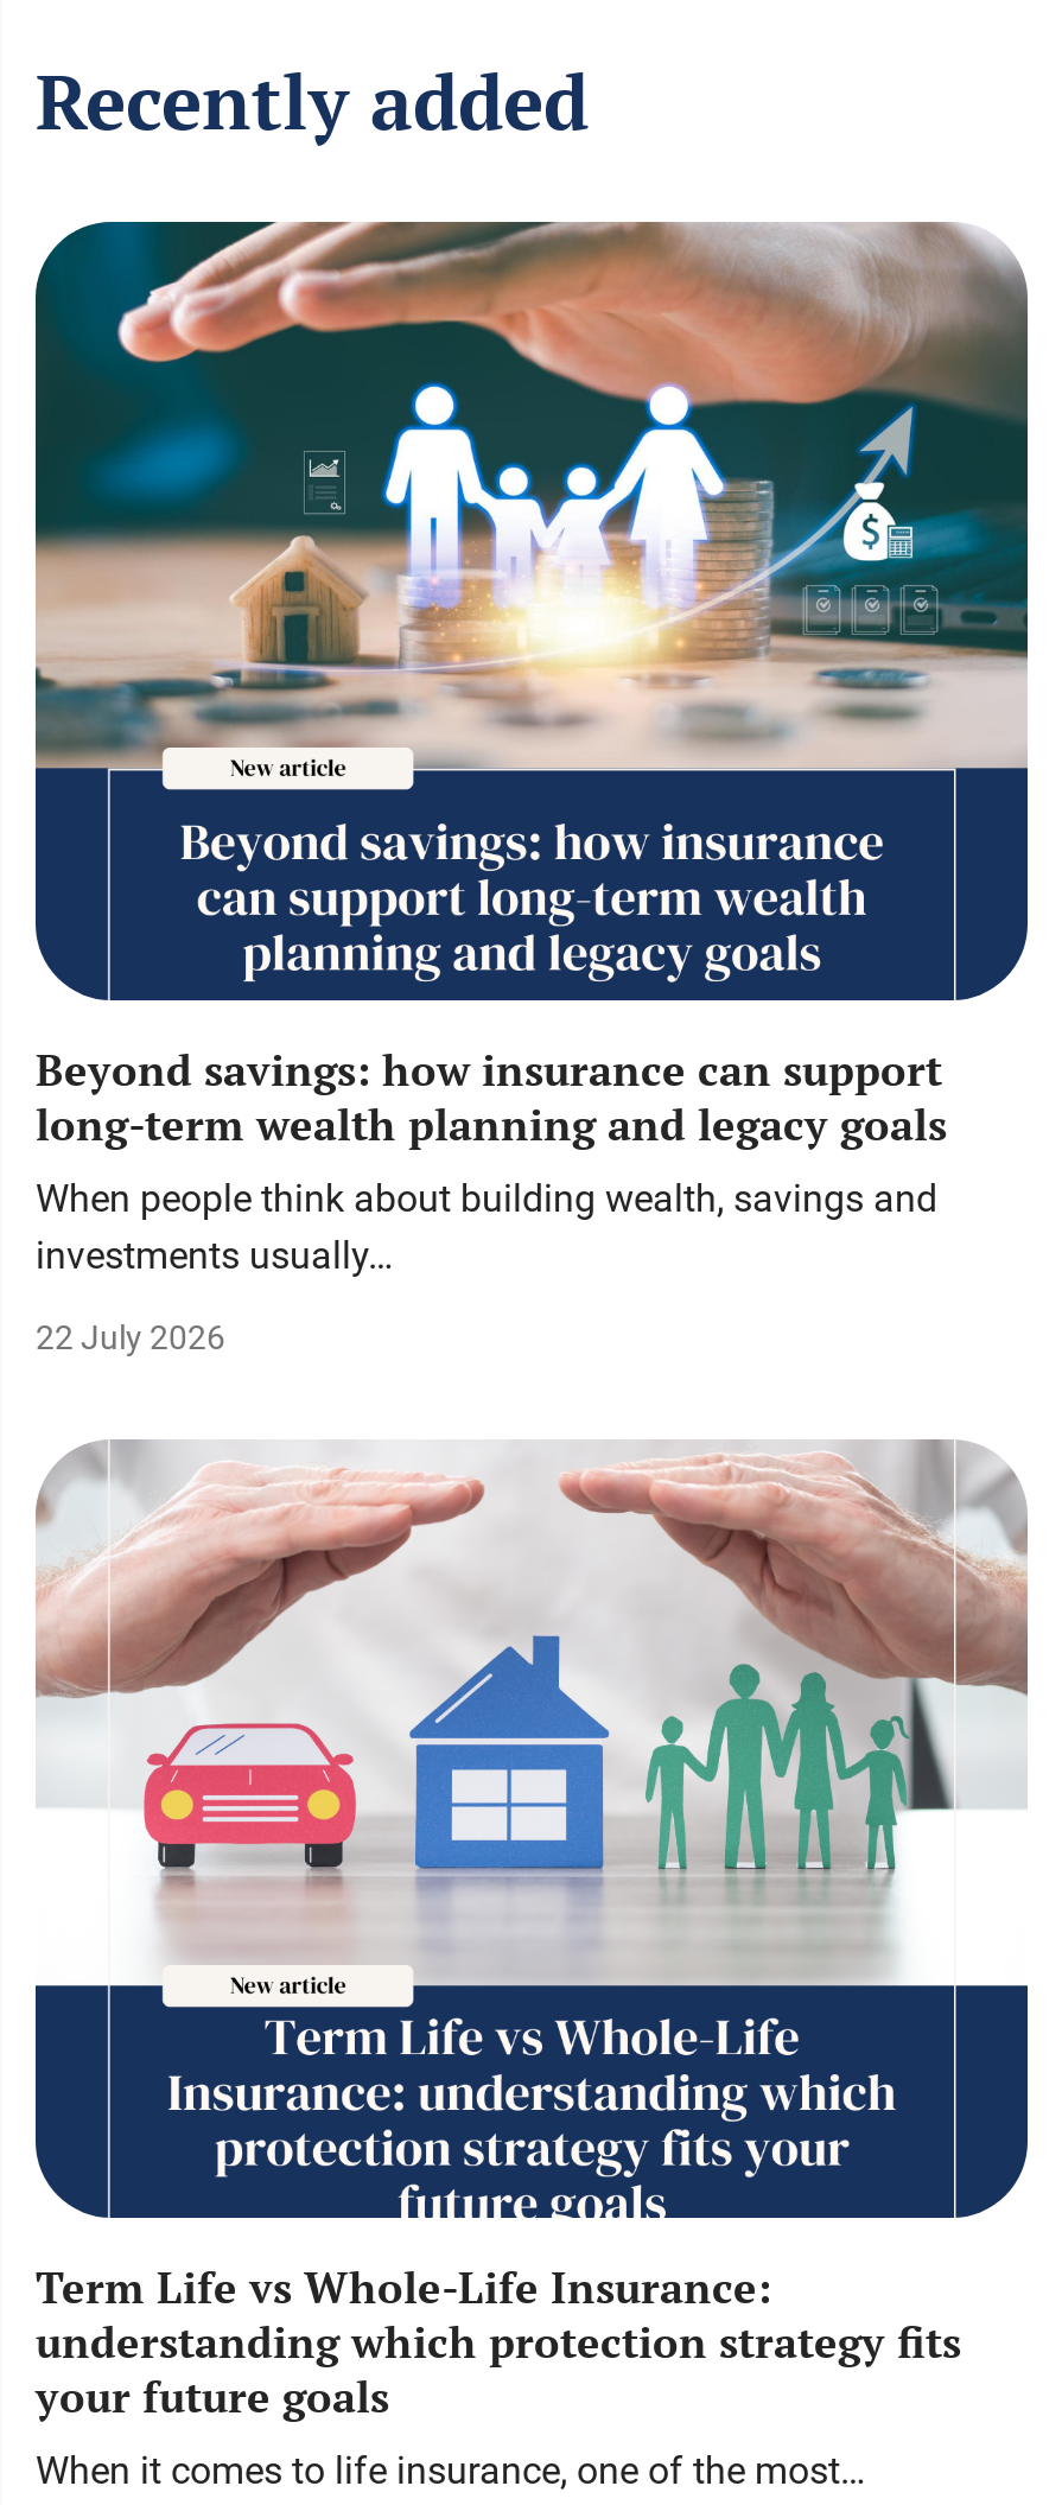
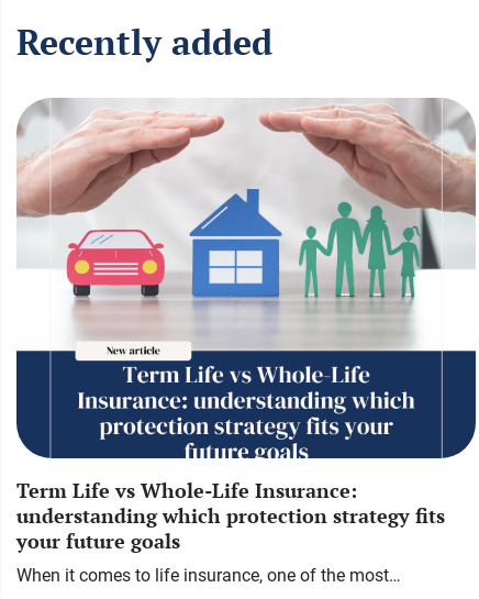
- [image]

- [image]
- Beyond savings: how insurance can support
- long-term wealth planning and legacy goals
- When people think about building wealth, savings and
- investments usually…
- 22 July 2026
